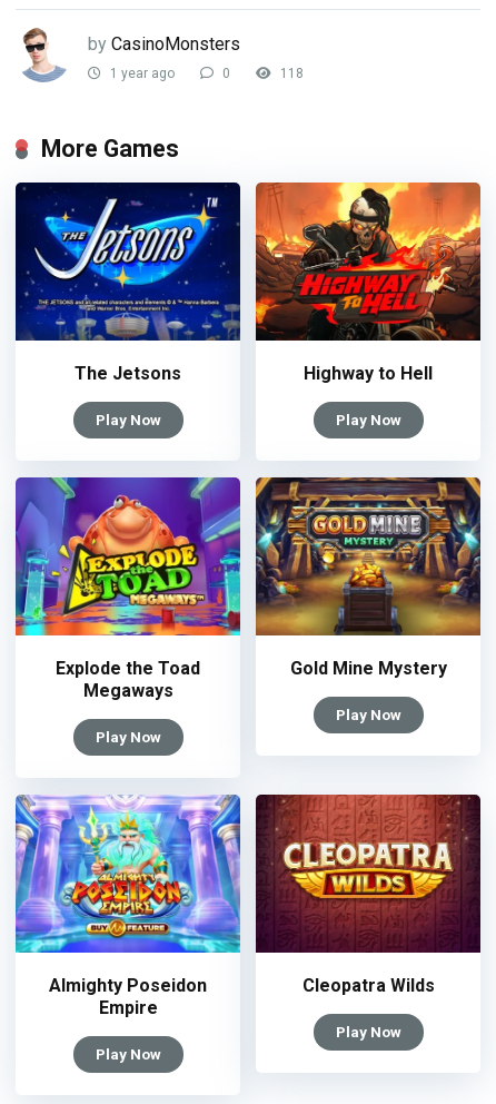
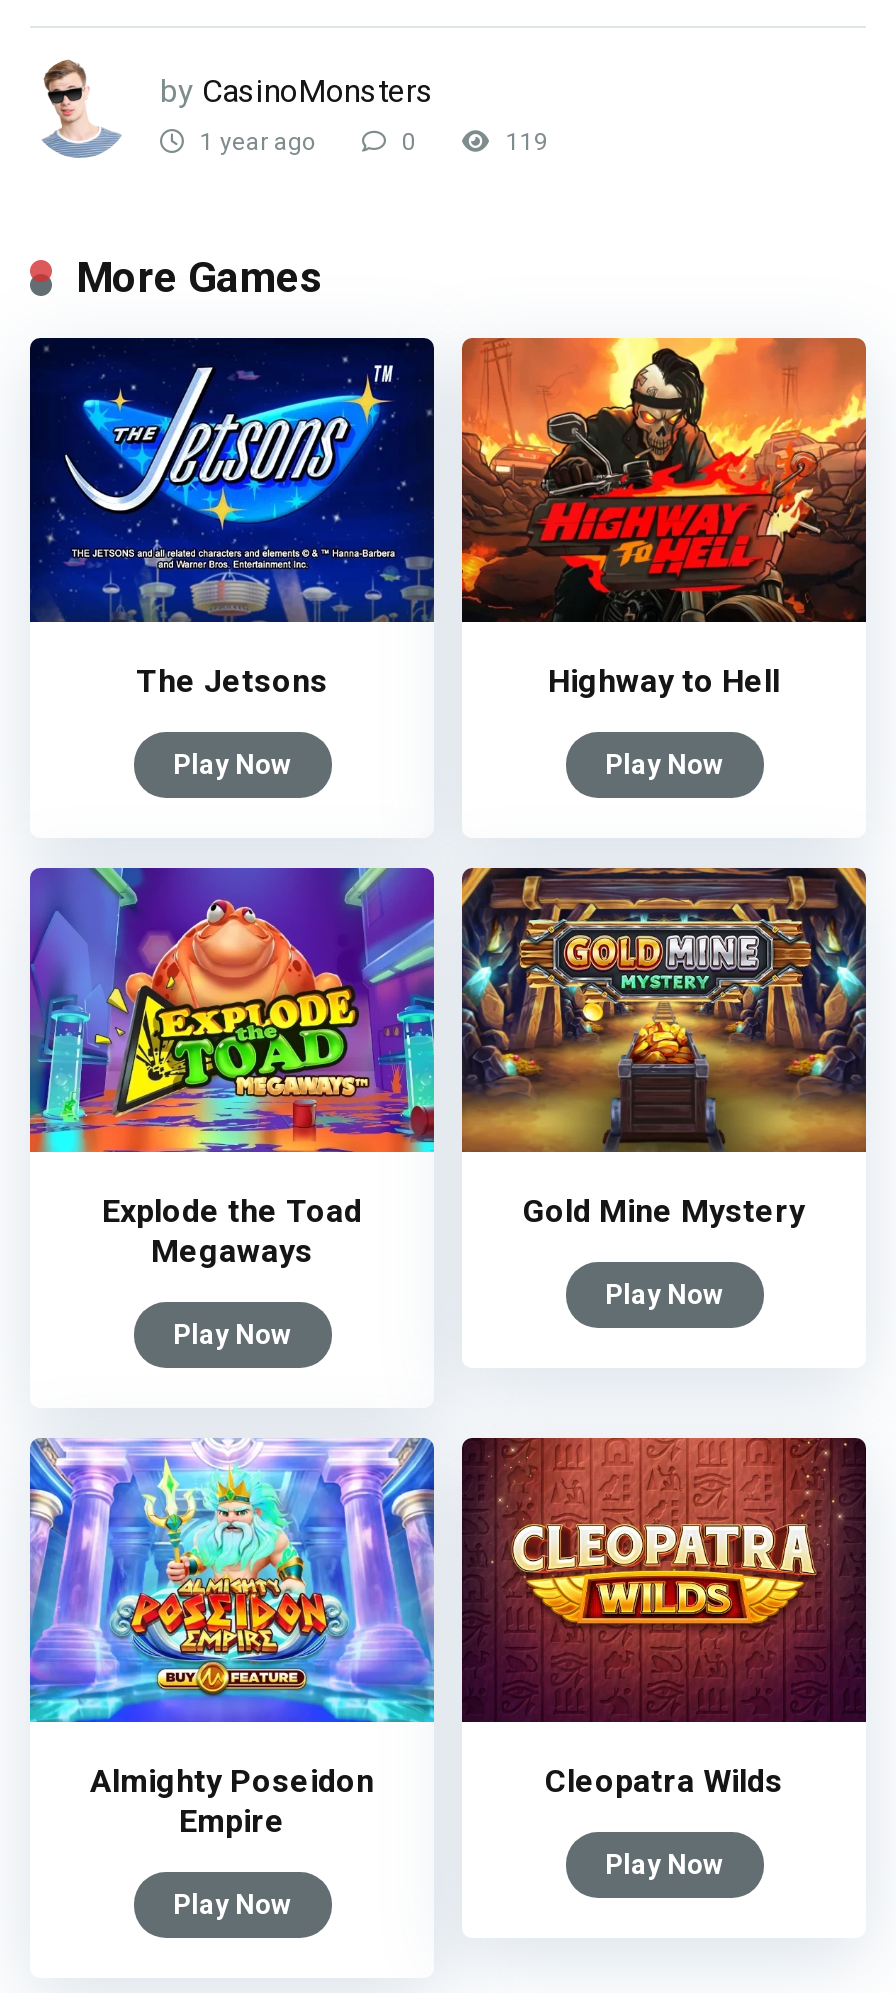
- 118
+ 119
